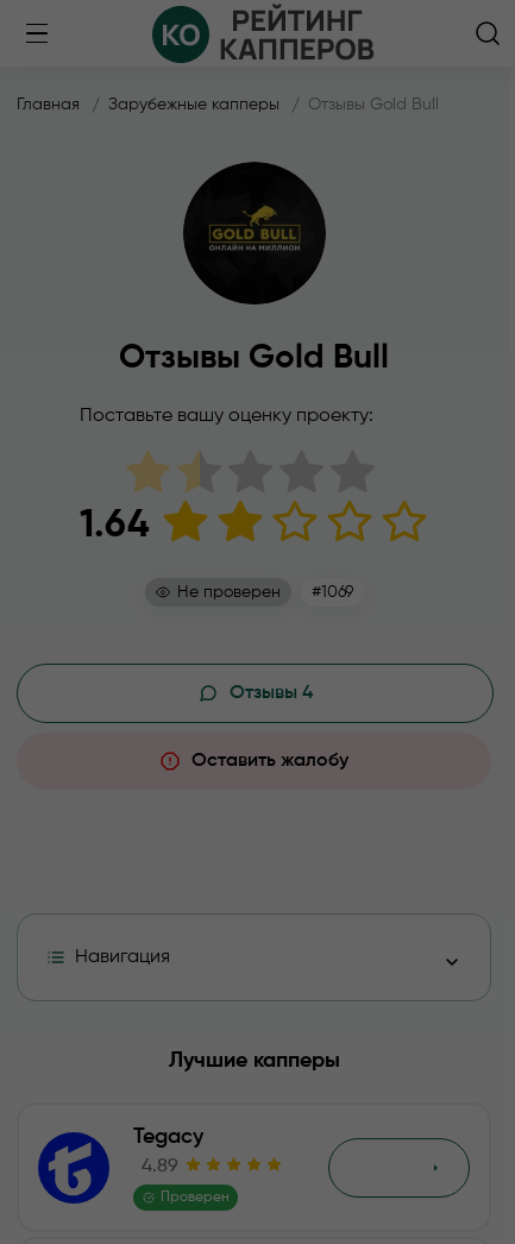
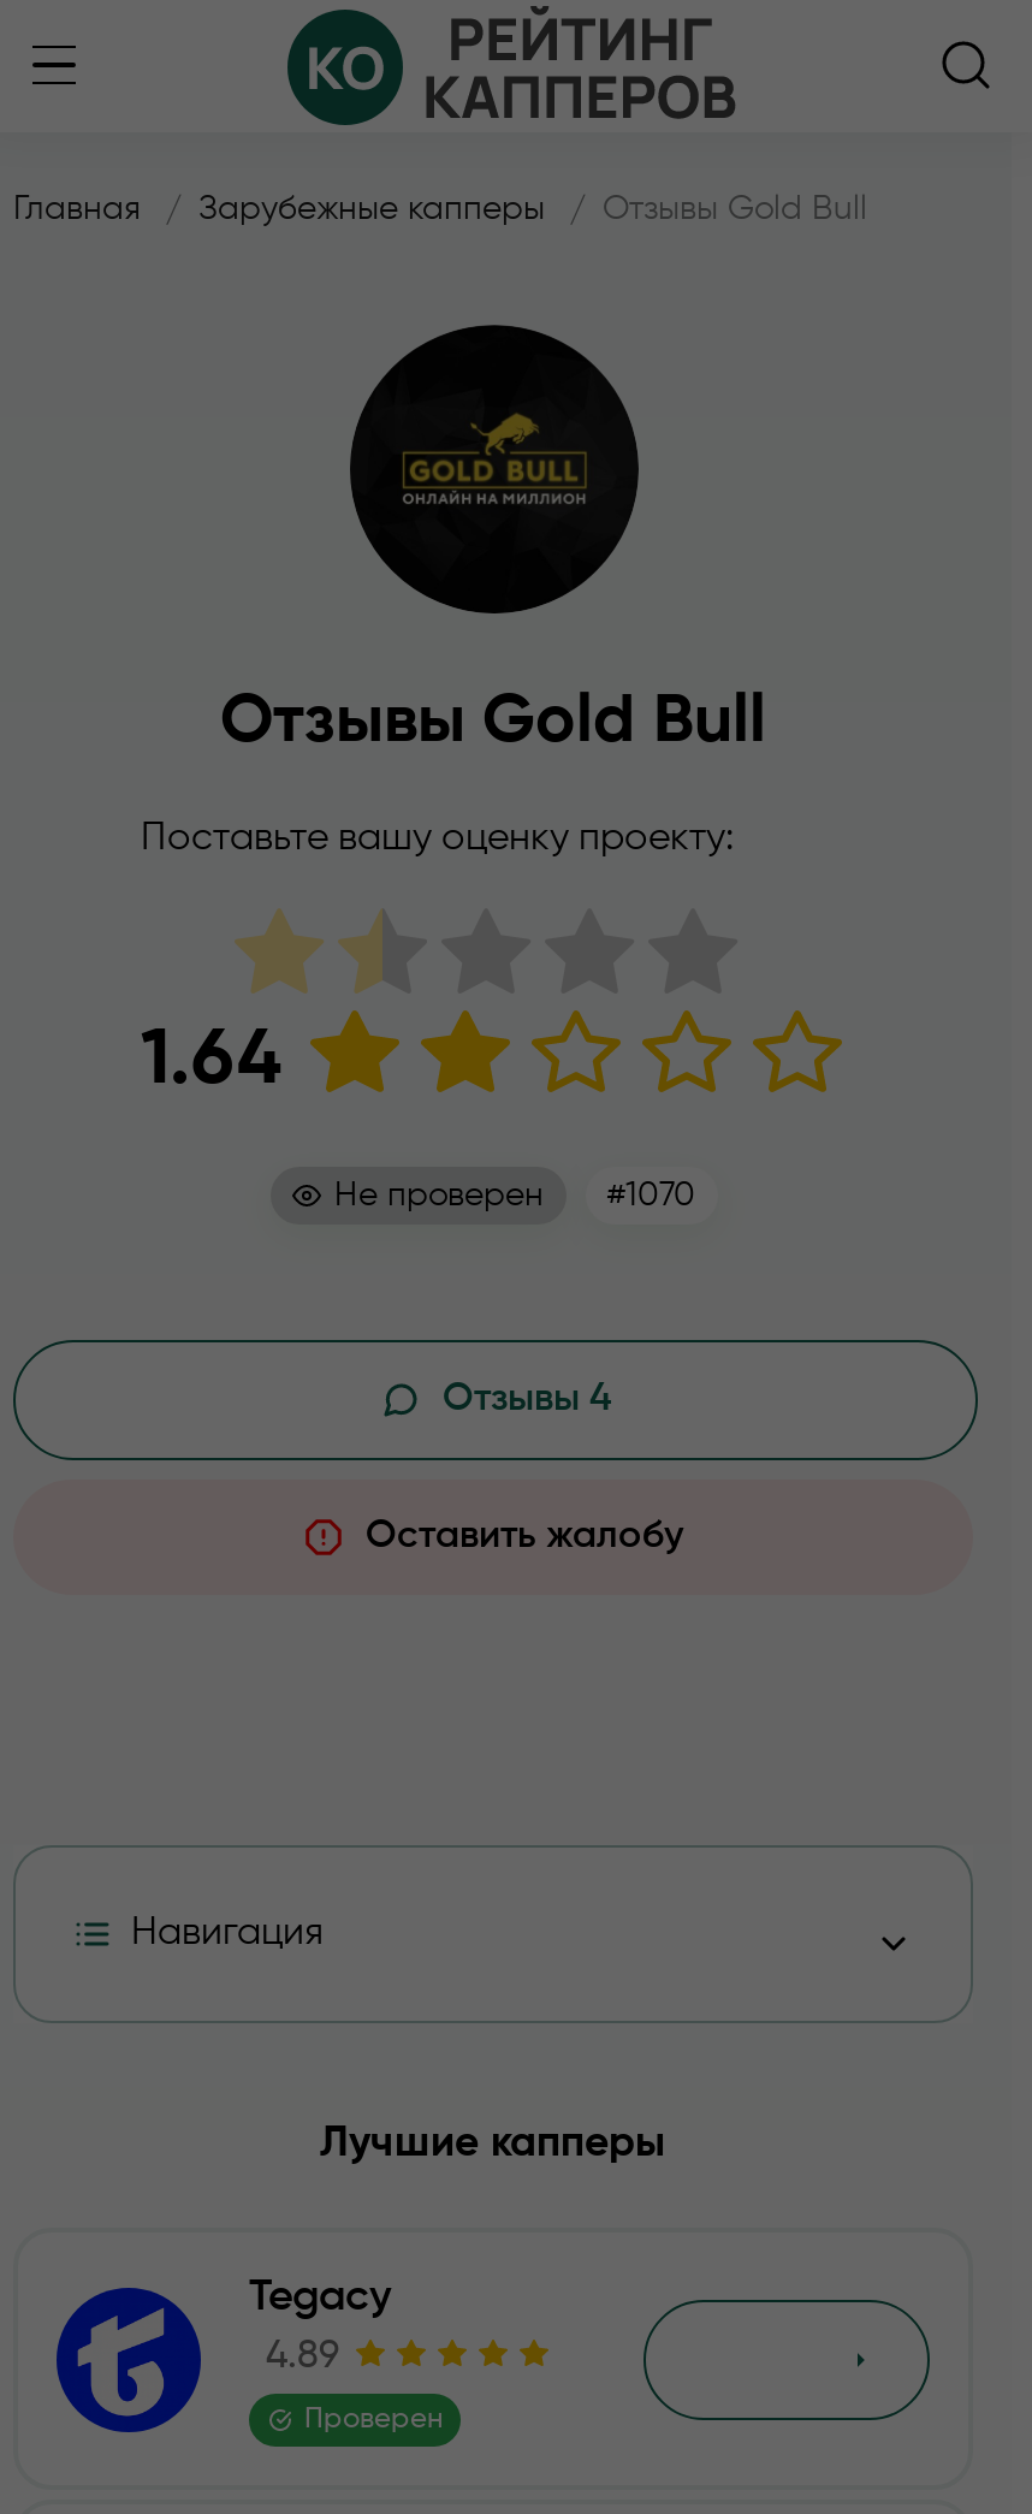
- Не проверен #1069
+ Не проверен #1070
